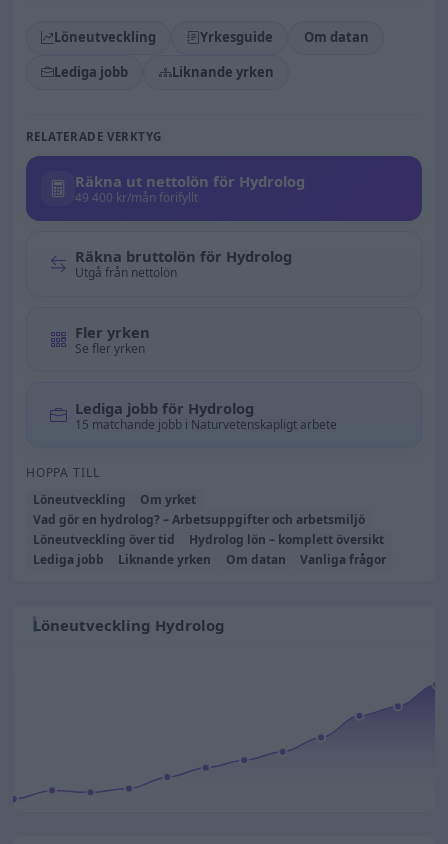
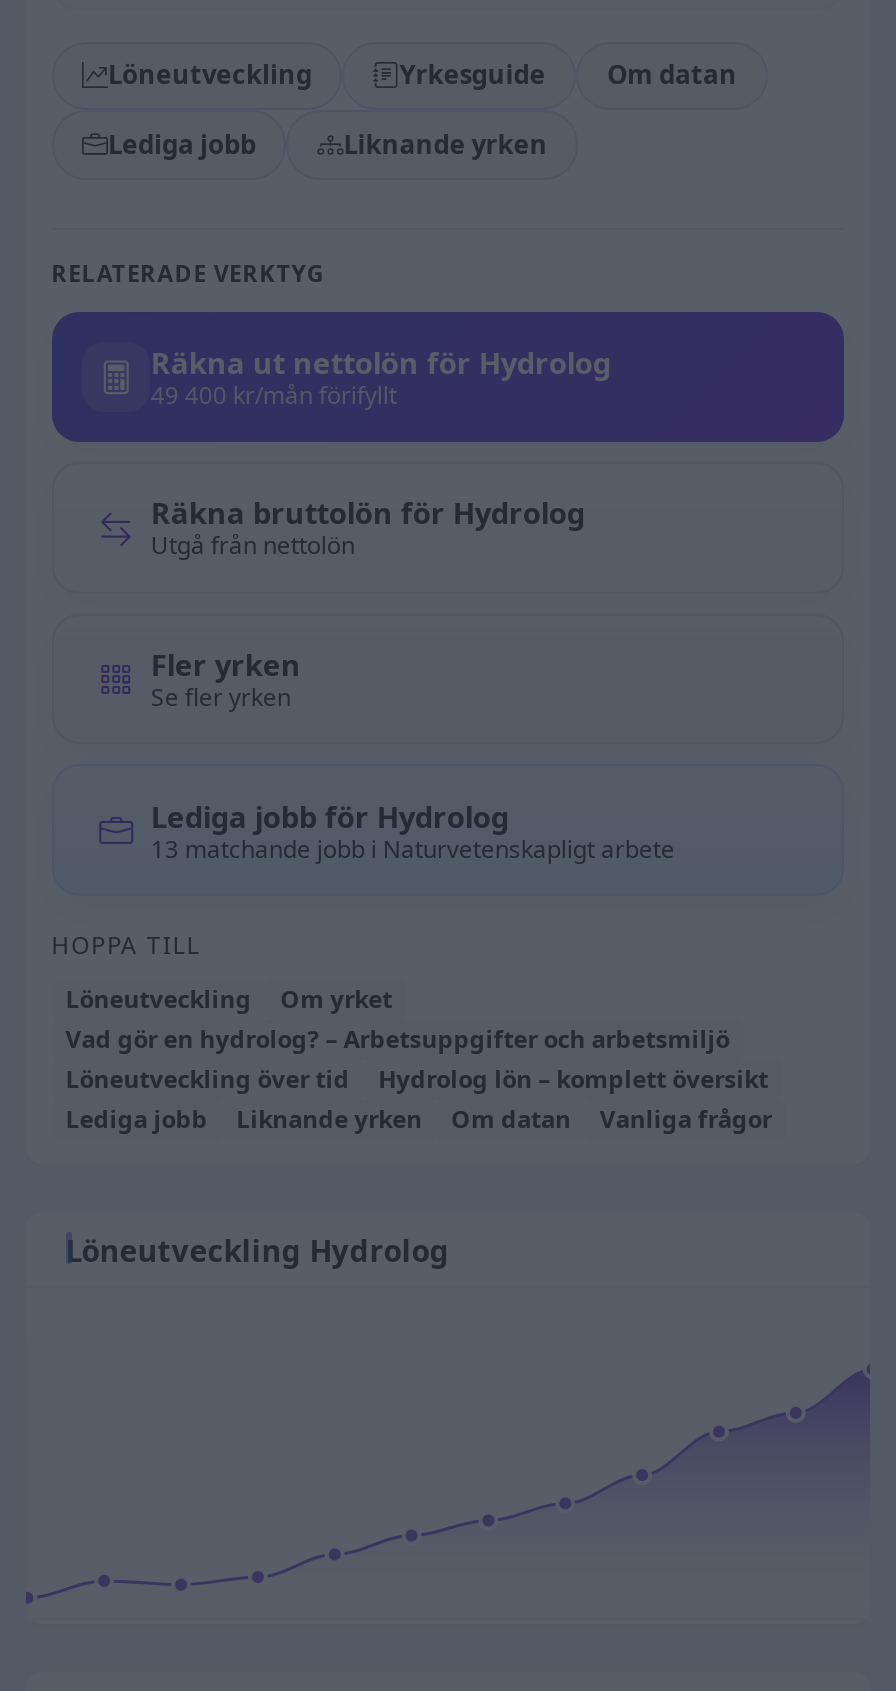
- 15 matchande jobb i Naturvetenskapligt arbete
+ 13 matchande jobb i Naturvetenskapligt arbete
